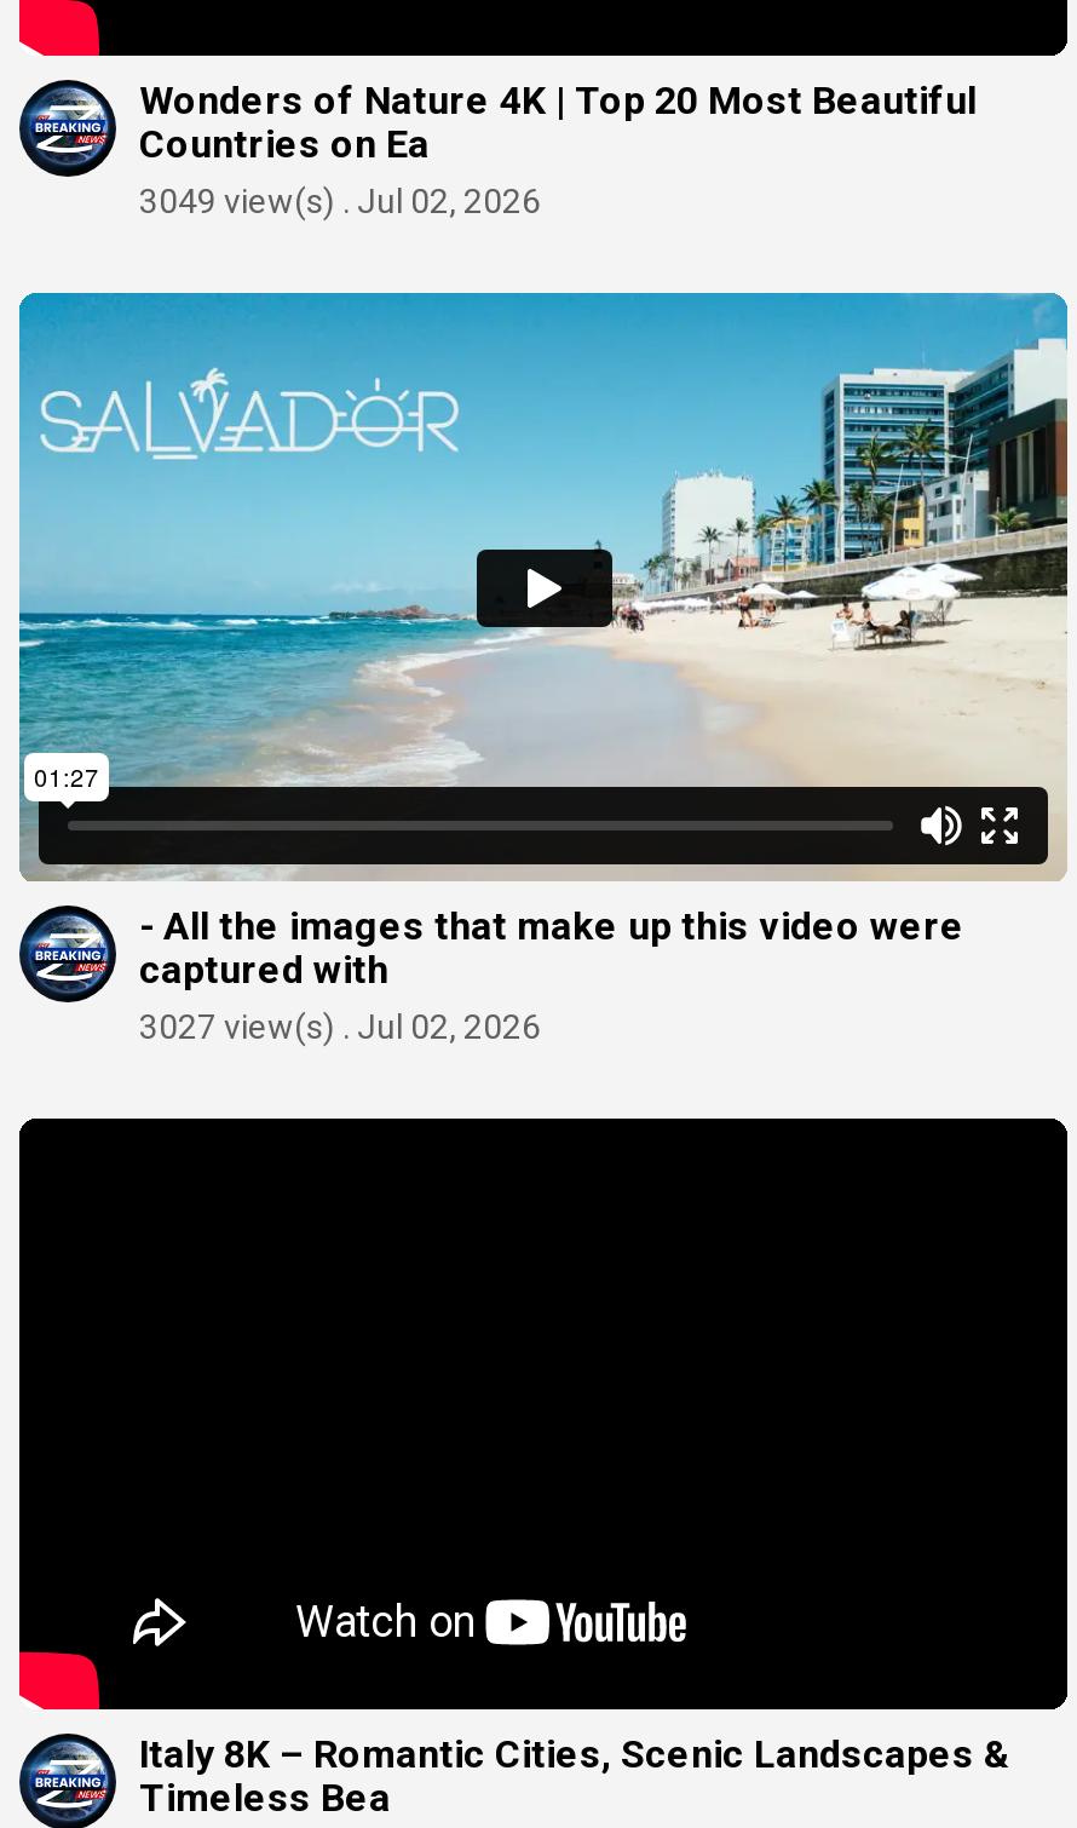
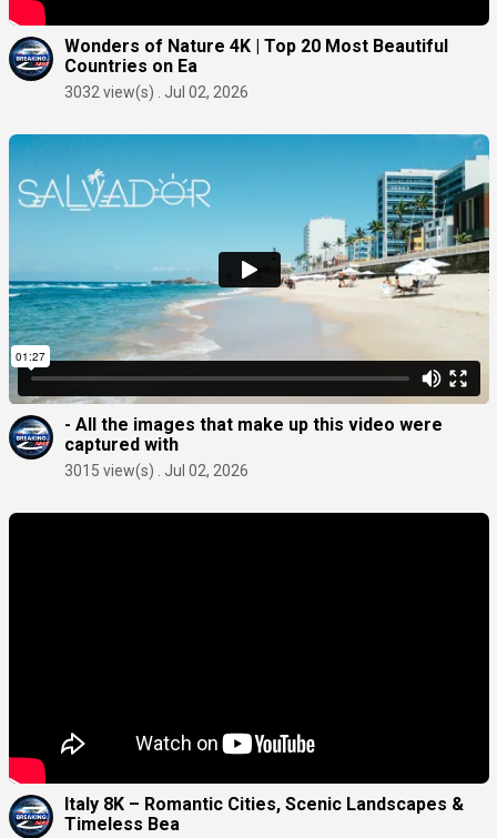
- 3049 view(s) . Jul 02, 2026
+ 3032 view(s) . Jul 02, 2026

- 3027 view(s) . Jul 02, 2026
+ 3015 view(s) . Jul 02, 2026
